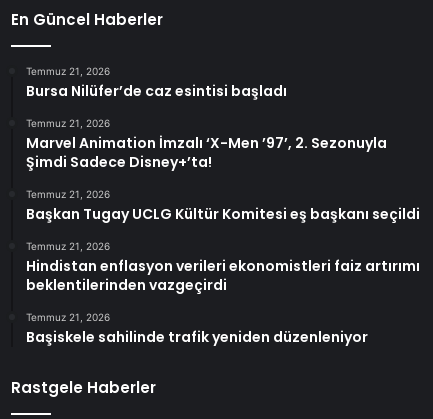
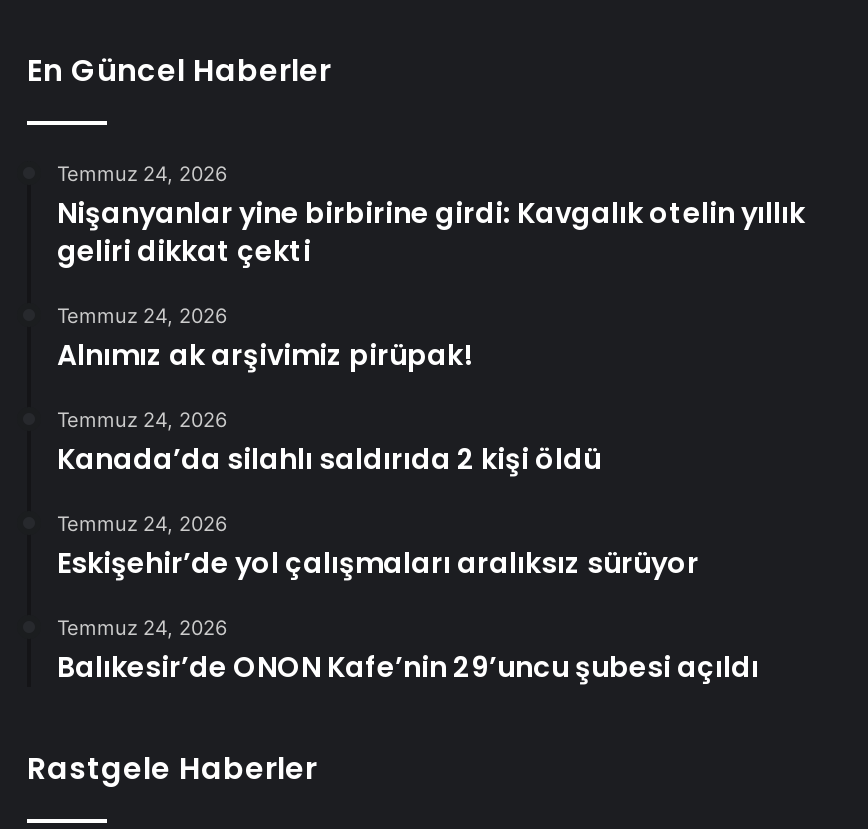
- Temmuz 21, 2026
- Bursa Nilüfer’de caz esintisi başladı
+ Temmuz 24, 2026
+ Nişanyanlar yine birbirine girdi: Kavgalık otelin yıllık
+ geliri dikkat çekti

- Temmuz 21, 2026
- Marvel Animation İmzalı ‘X-Men ’97’, 2. Sezonuyla
- Şimdi Sadece Disney+’ta!
+ Temmuz 24, 2026
+ Alnımız ak arşivimiz pirüpak!

- Temmuz 21, 2026
- Başkan Tugay UCLG Kültür Komitesi eş başkanı seçildi
+ Temmuz 24, 2026
+ Kanada’da silahlı saldırıda 2 kişi öldü

- Temmuz 21, 2026
- Hindistan enflasyon verileri ekonomistleri faiz artırımı
- beklentilerinden vazgeçirdi
+ Temmuz 24, 2026
+ Eskişehir’de yol çalışmaları aralıksız sürüyor

- Temmuz 21, 2026
- Başiskele sahilinde trafik yeniden düzenleniyor
+ Temmuz 24, 2026
+ Balıkesir’de ONON Kafe’nin 29’uncu şubesi açıldı
